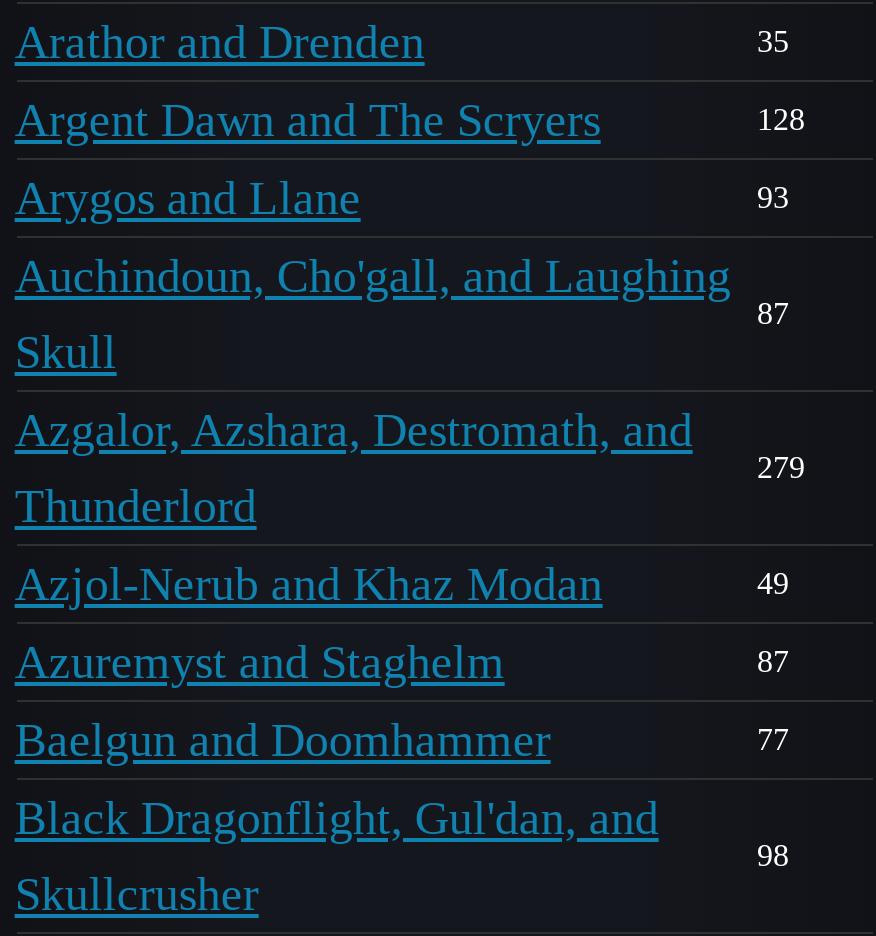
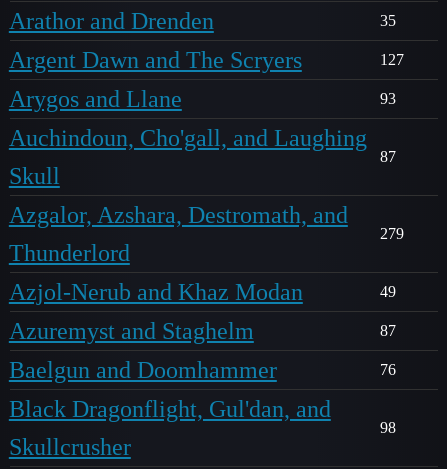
- 128
+ 127

- 77
+ 76
